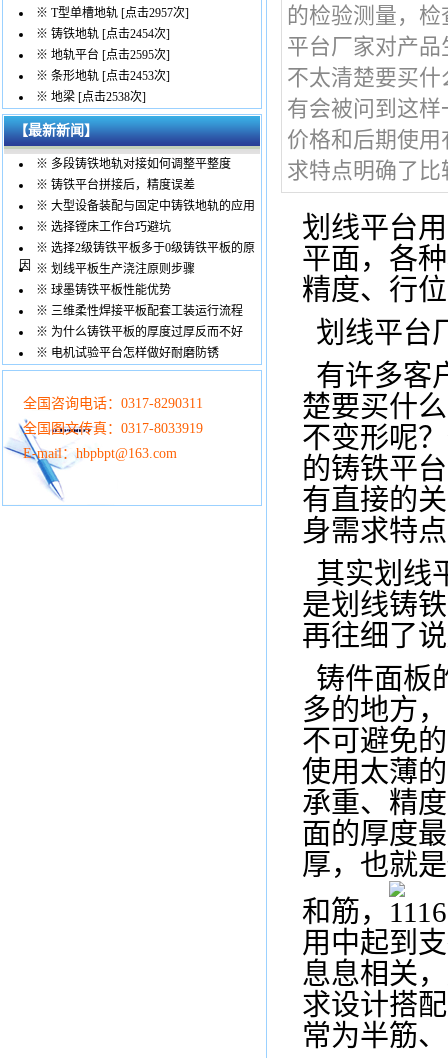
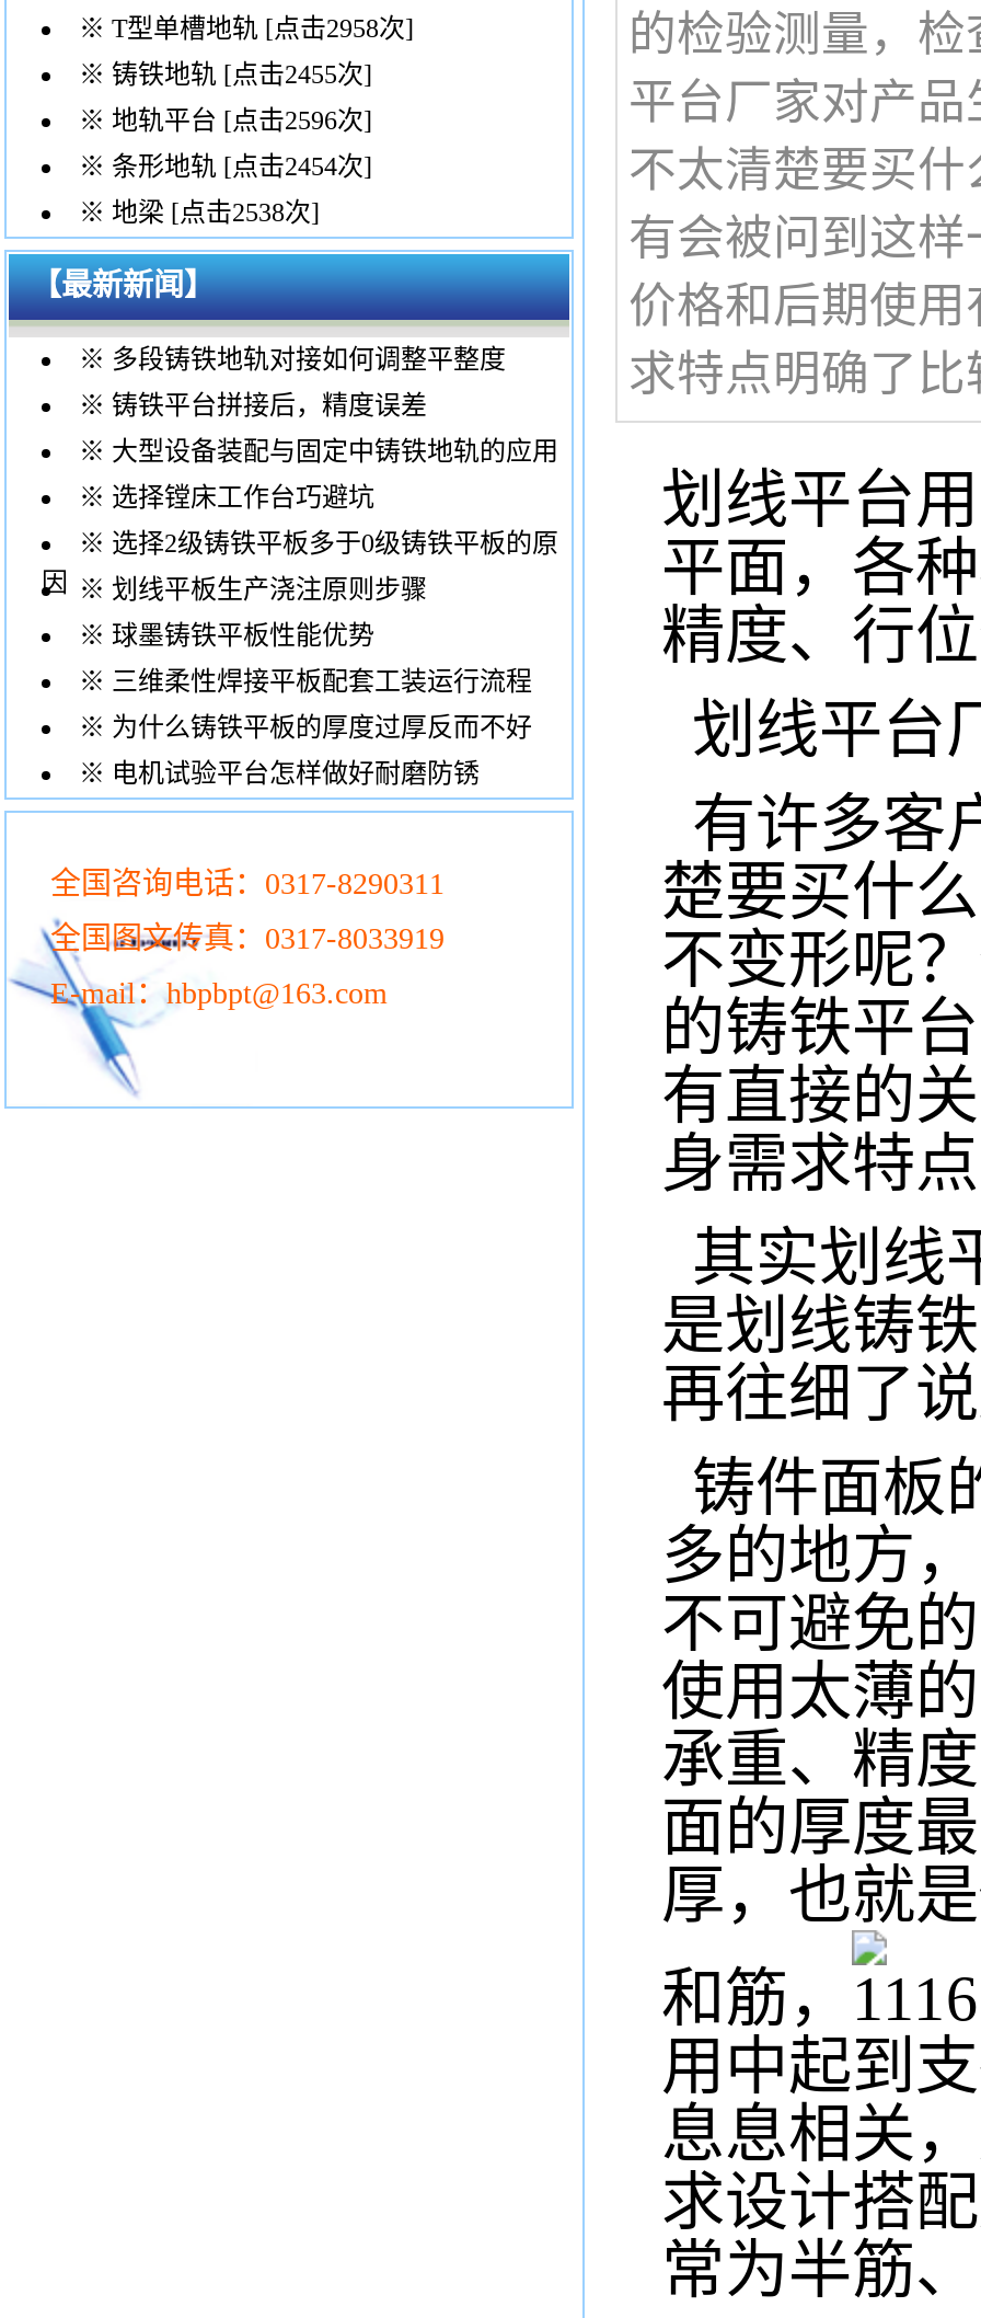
- ※ T型单槽地轨[点击2957次]
+ ※ T型单槽地轨[点击2958次]

- ※铸铁地轨[点击2454次]
+ ※铸铁地轨[点击2455次]

- ※地轨平台[点击2595次]
+ ※地轨平台[点击2596次]

- ※条形地轨[点击2453次]
+ ※条形地轨[点击2454次]
